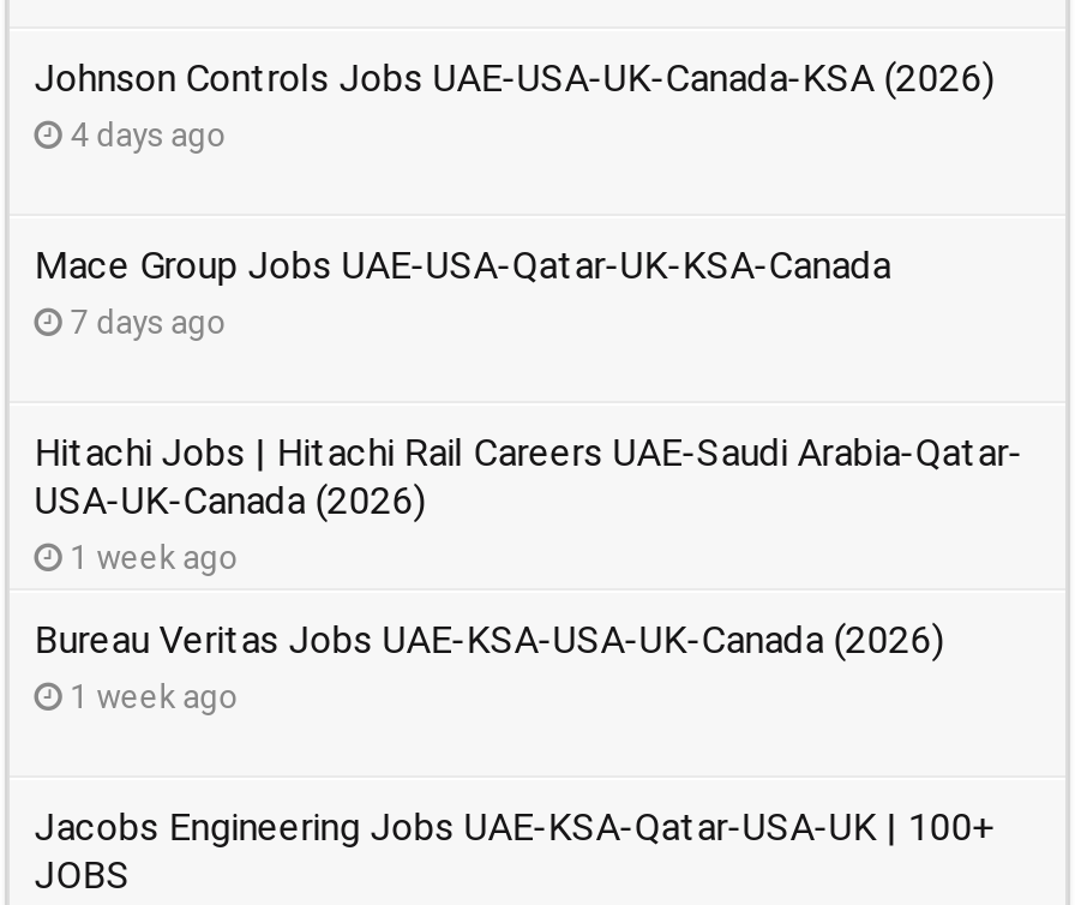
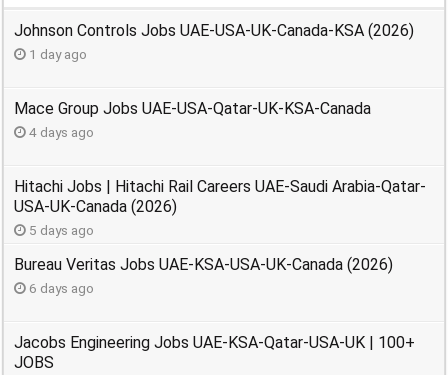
- 4 days ago
+ 1 day ago

- 7 days ago
+ 4 days ago

- 1 week ago
+ 5 days ago

- 1 week ago
+ 6 days ago
